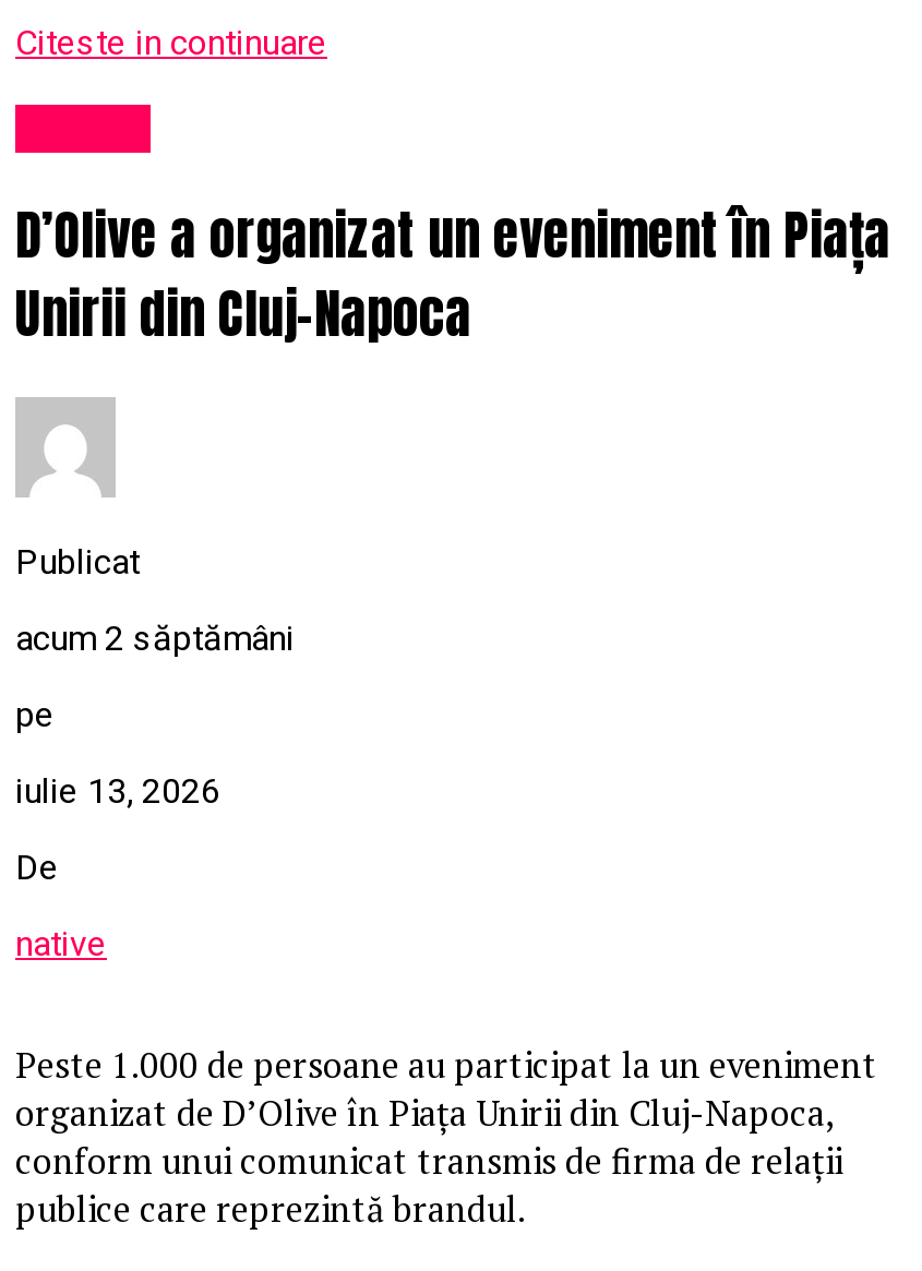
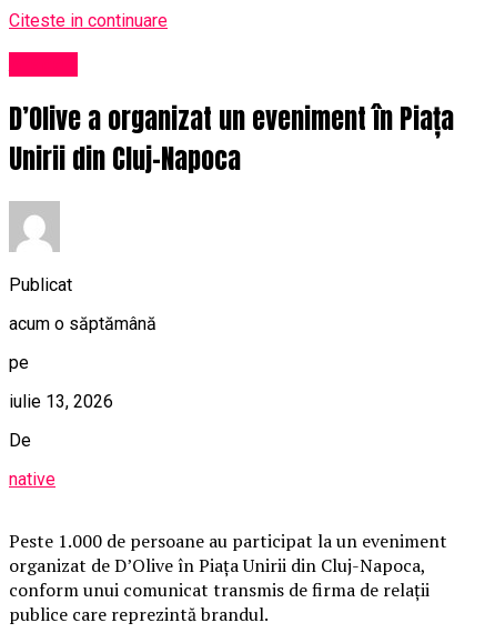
- acum 2 săptămâni
+ acum o săptămână
